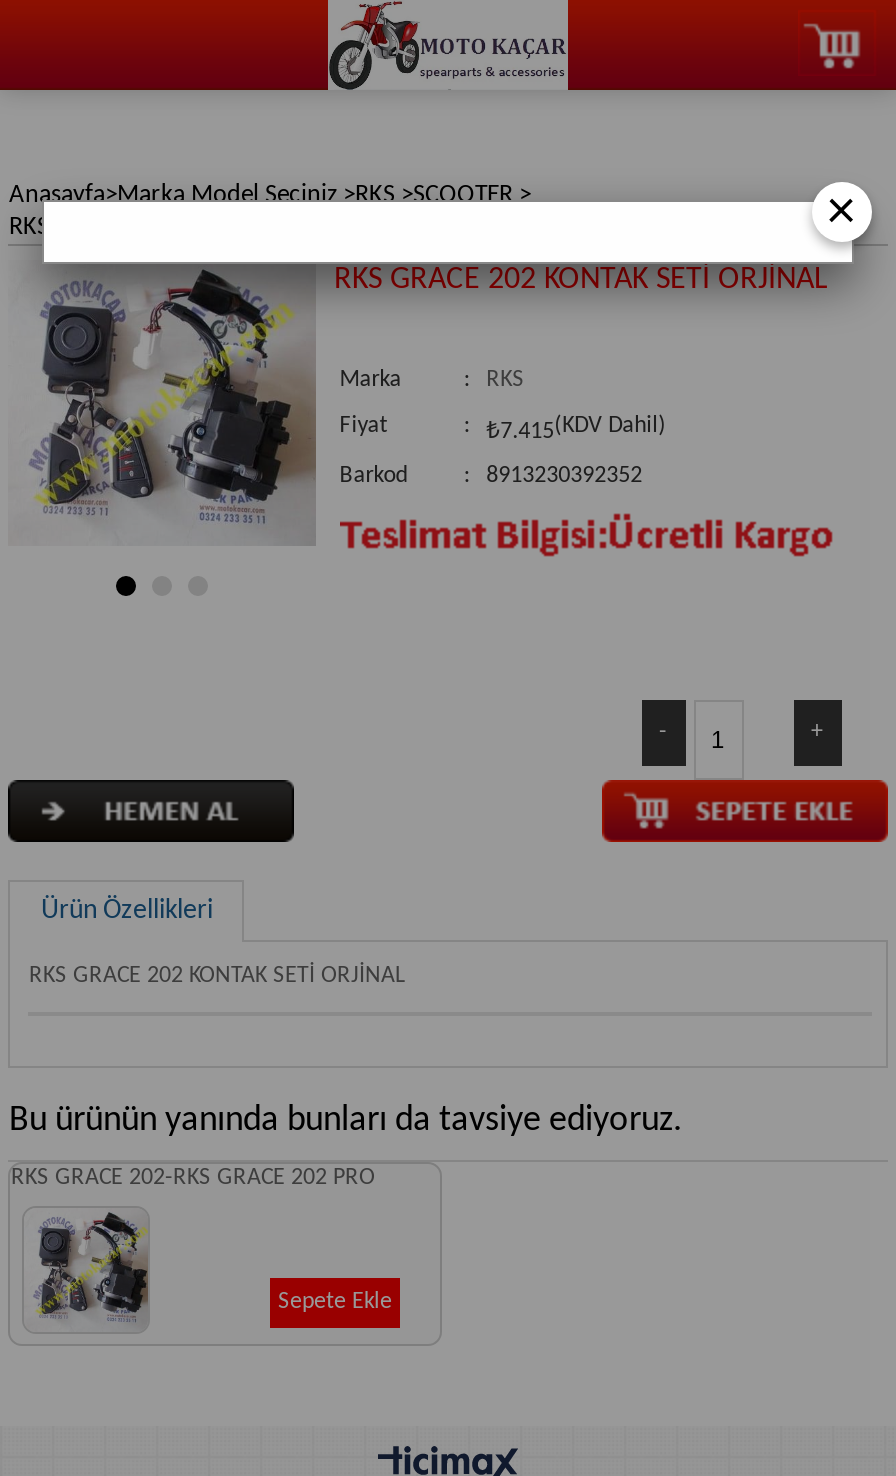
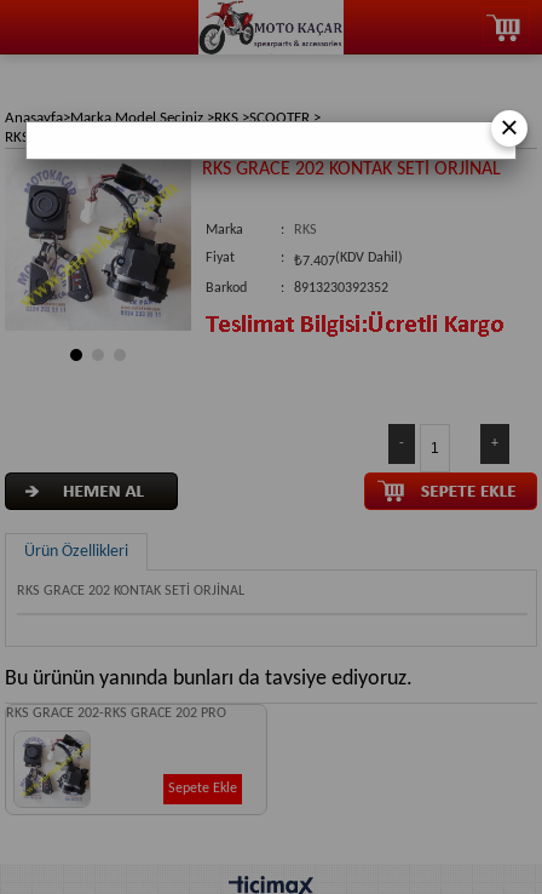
- ₺7.415(KDV Dahil)
+ ₺7.407(KDV Dahil)
